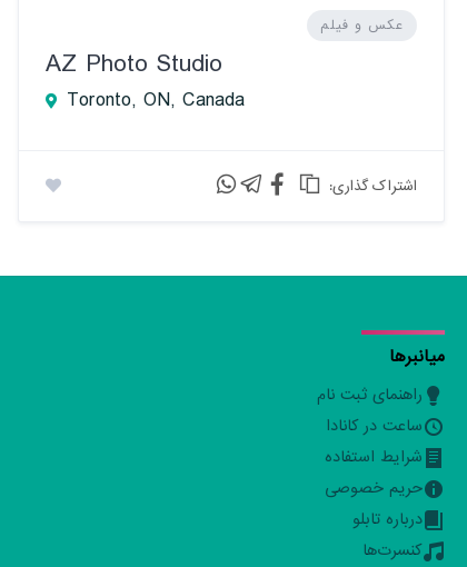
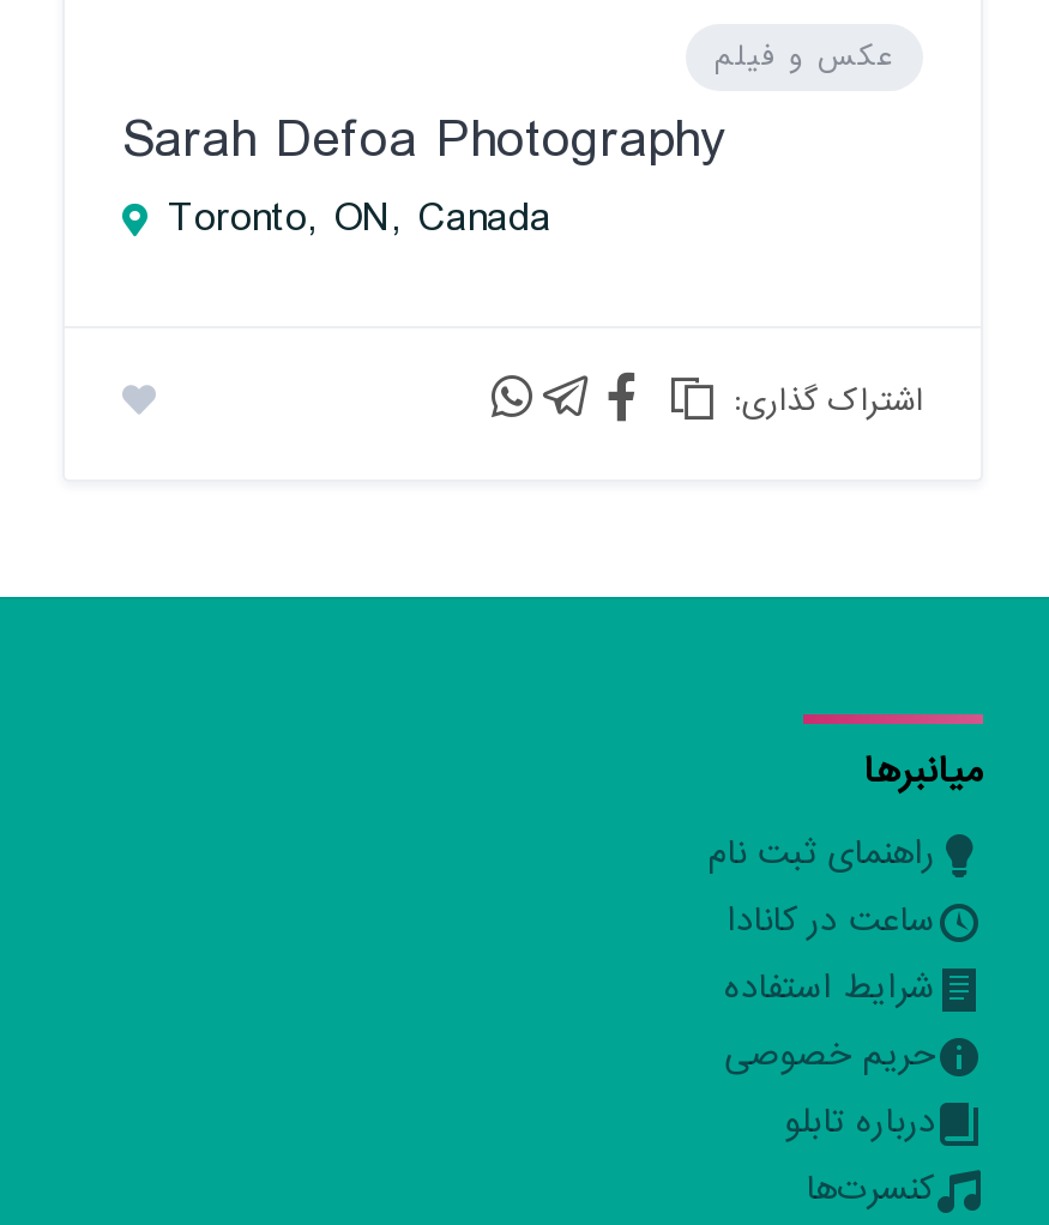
- AZ Photo Studio
+ Sarah Defoa Photography
